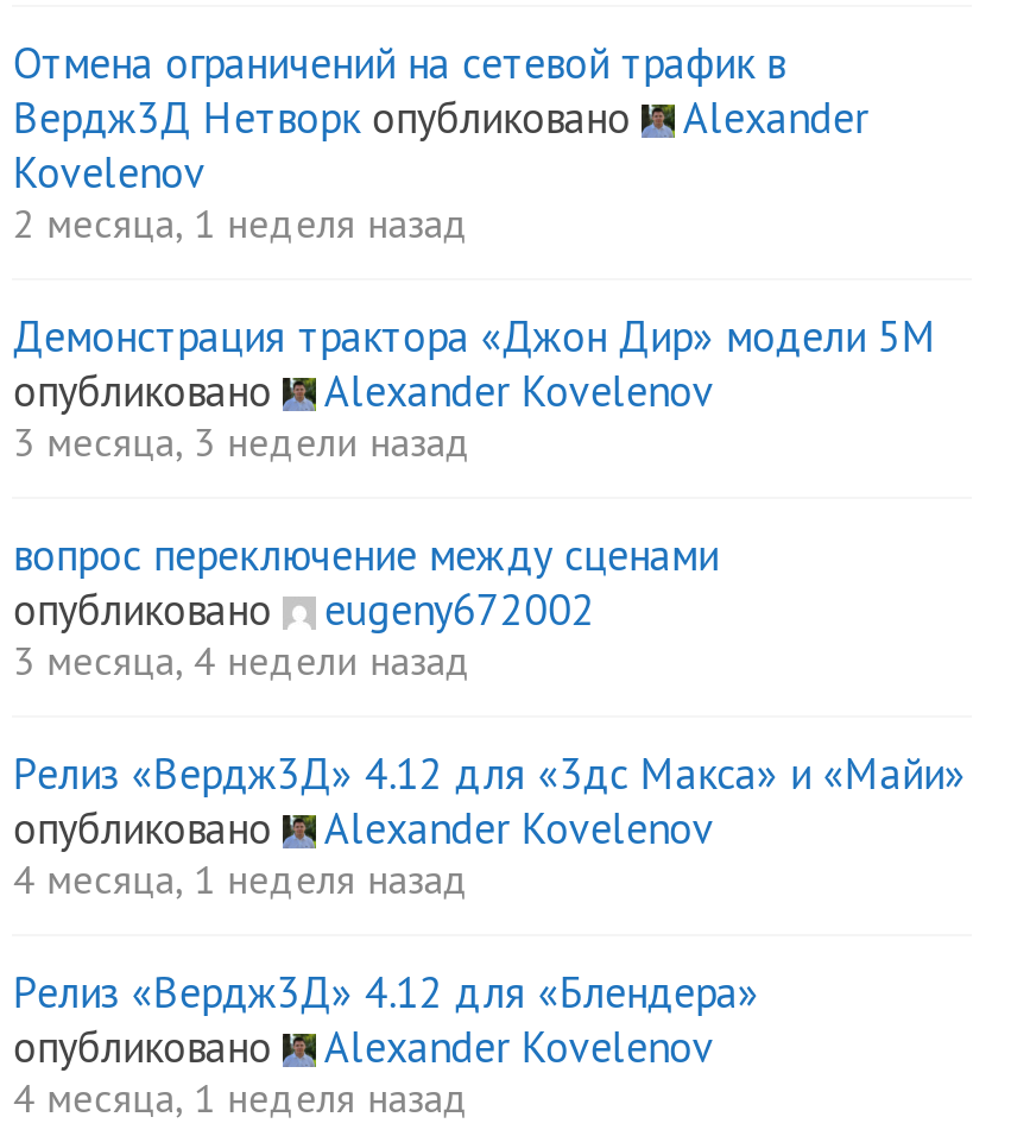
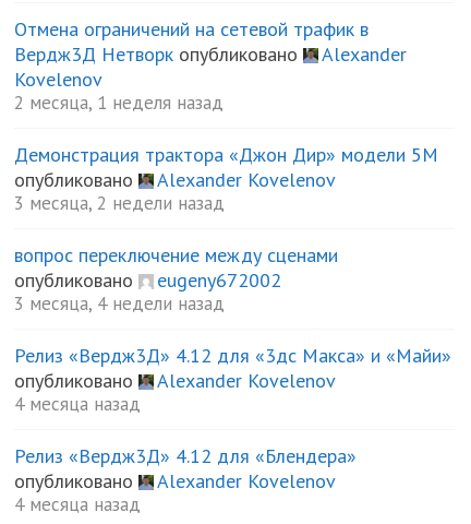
- 3 месяца, 3 недели назад
+ 3 месяца, 2 недели назад

- 4 месяца, 1 неделя назад
+ 4 месяца назад

- 4 месяца, 1 неделя назад
+ 4 месяца назад
